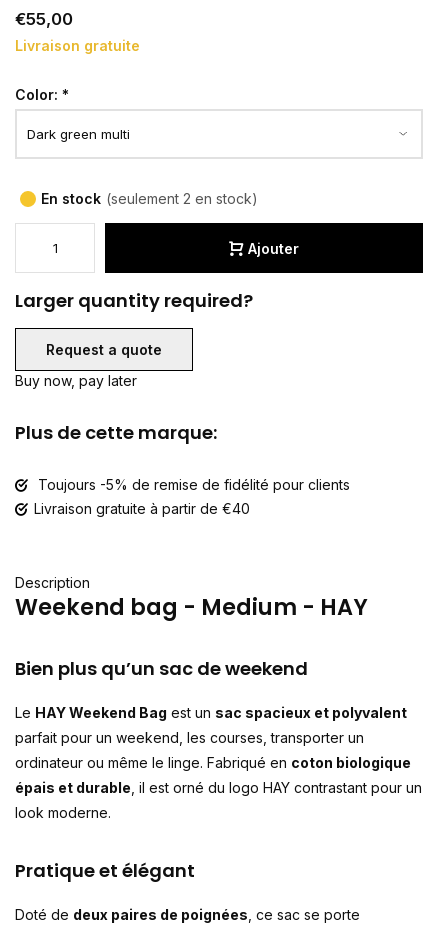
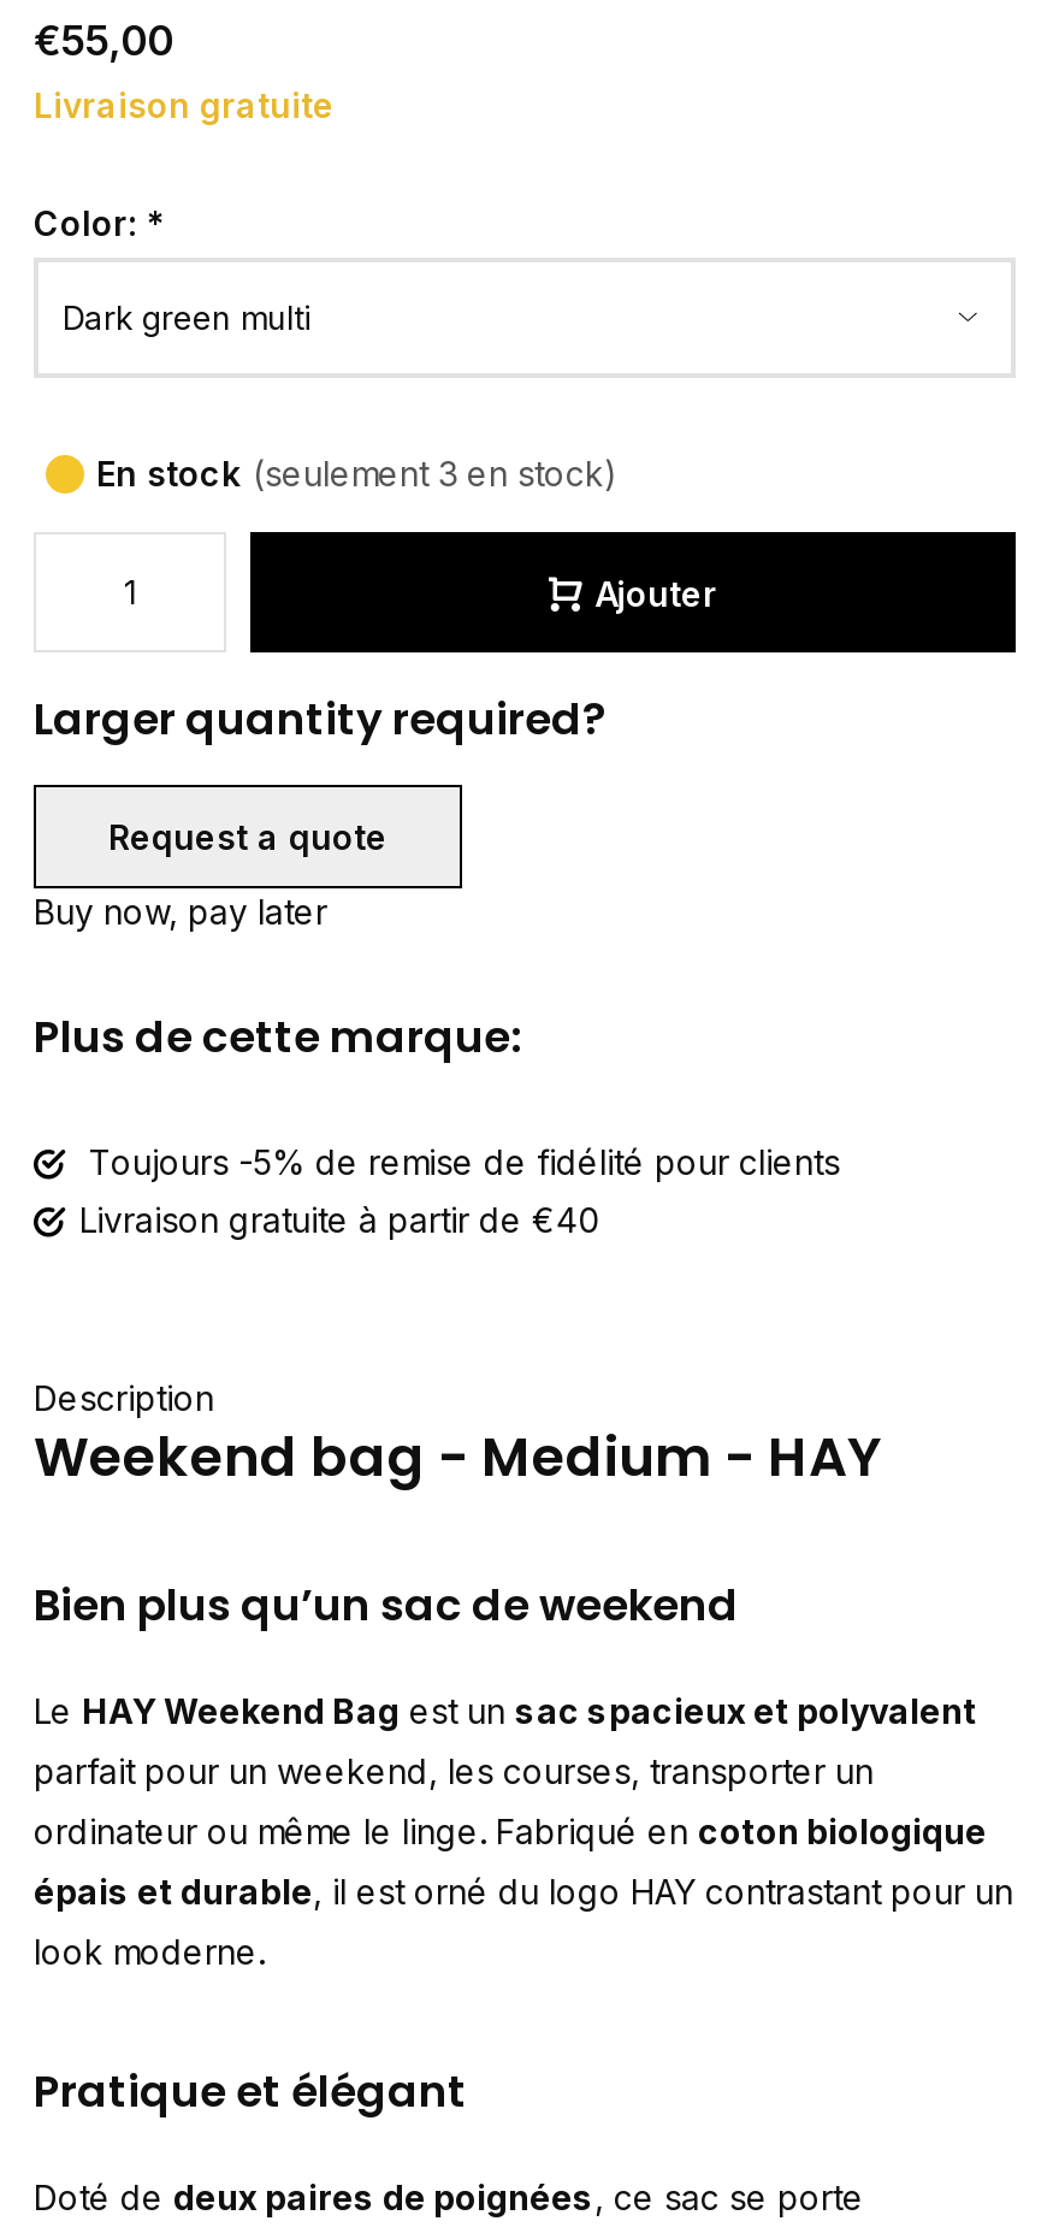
- En stock (seulement 2 en stock)
+ En stock (seulement 3 en stock)
